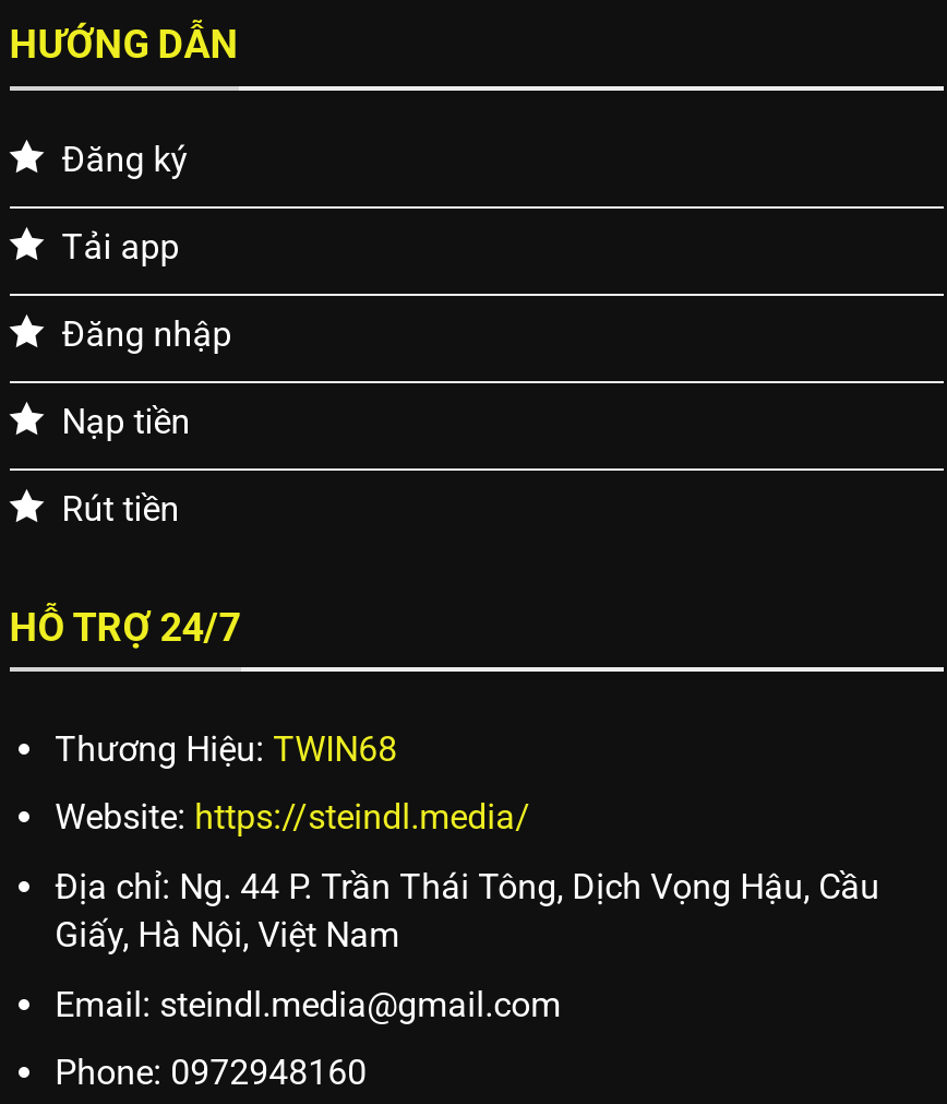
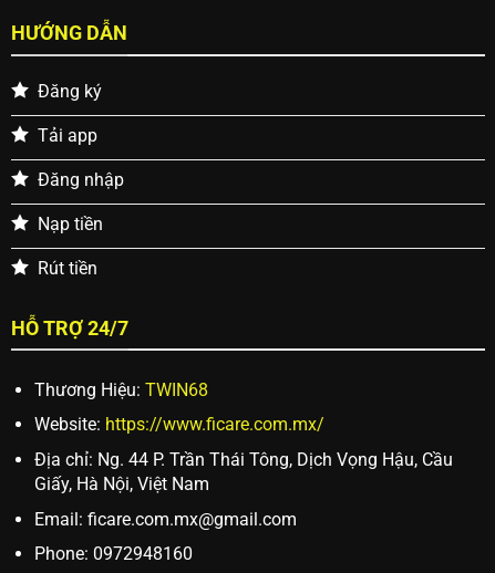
- Website: https://steindl.media/
+ Website: https://www.ficare.com.mx/

- Email: steindl.media@gmail.com
+ Email: ficare.com.mx@gmail.com
